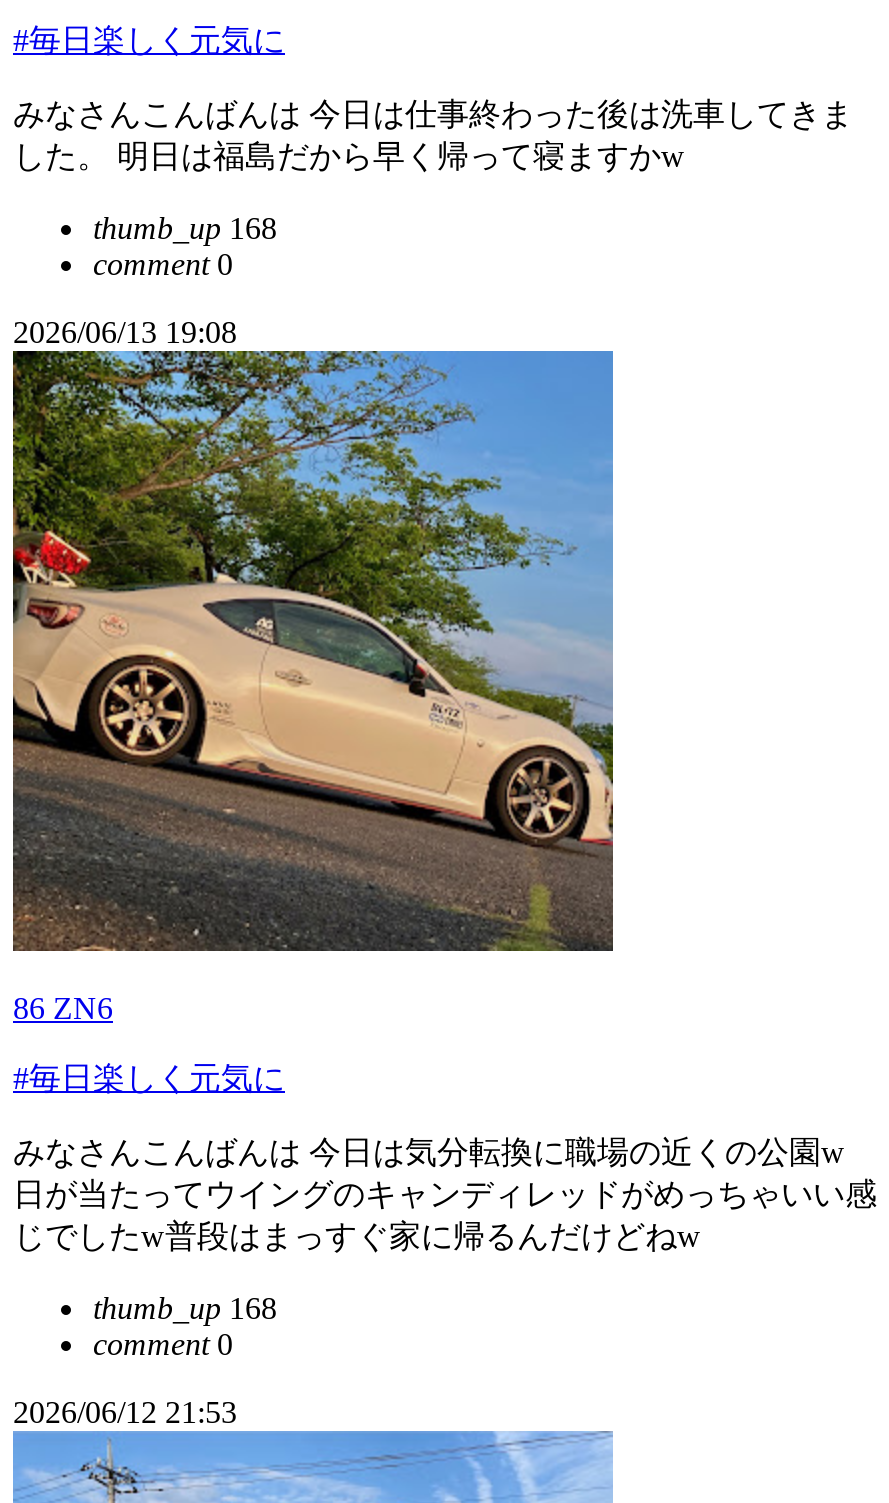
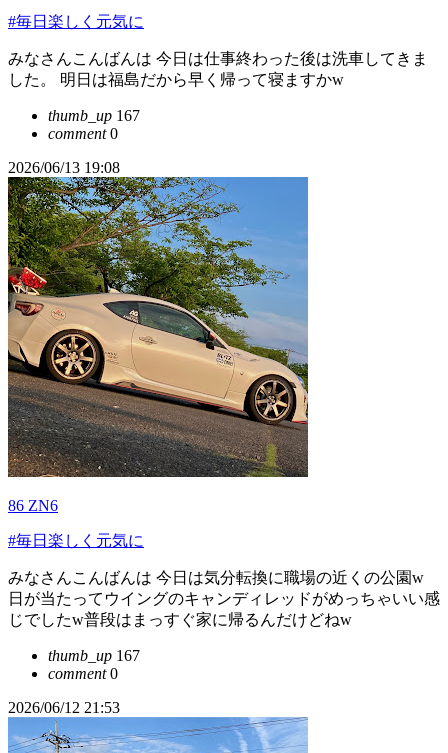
- thumb_up 168
+ thumb_up 167

- thumb_up 168
+ thumb_up 167
